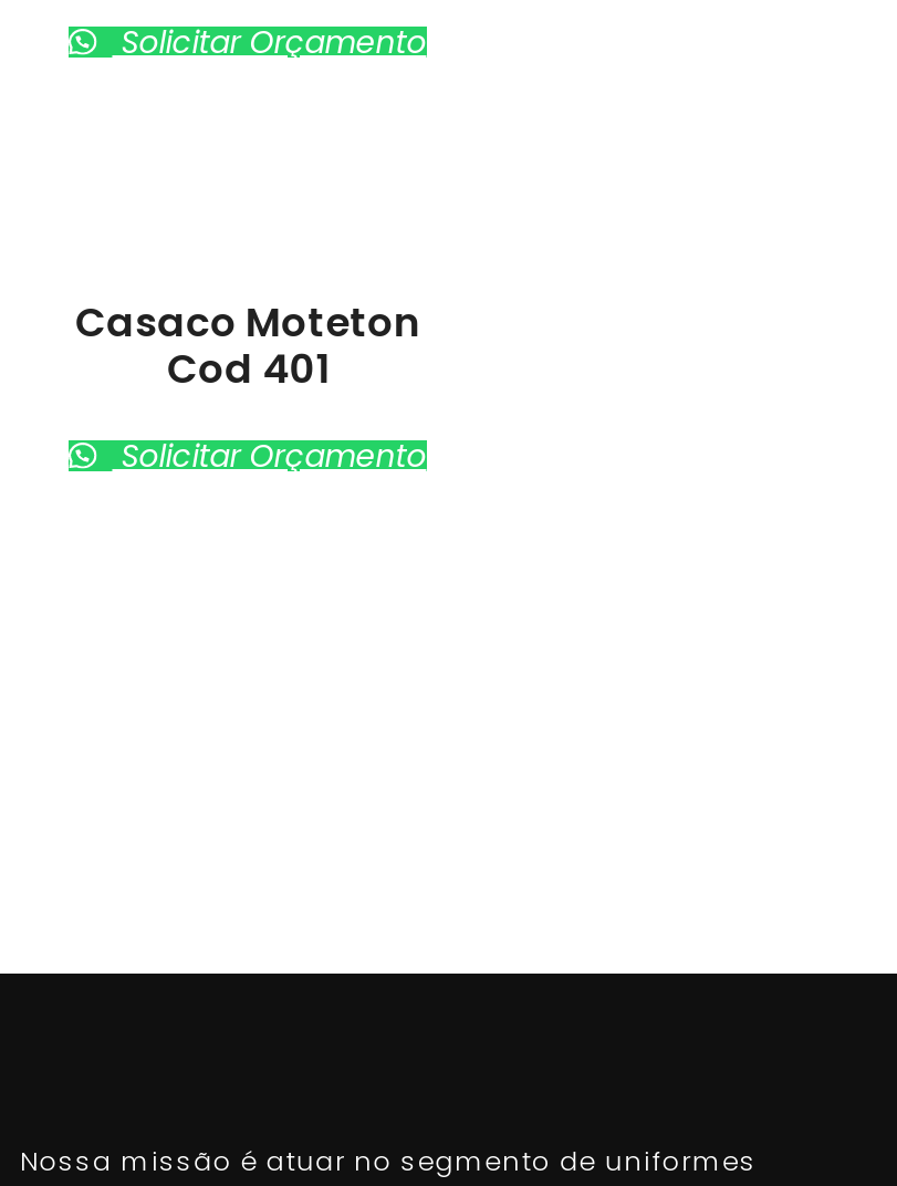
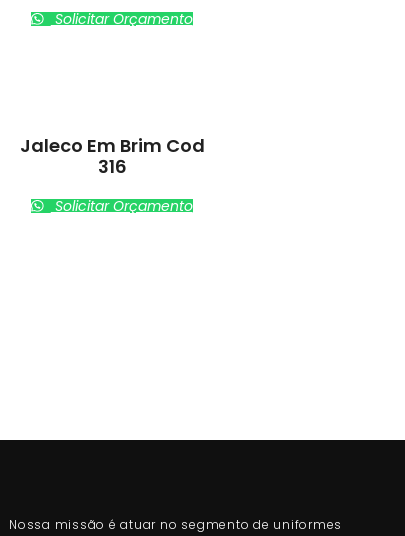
- Casaco Moteton
- Cod 401
+ Jaleco Em Brim Cod
+ 316
